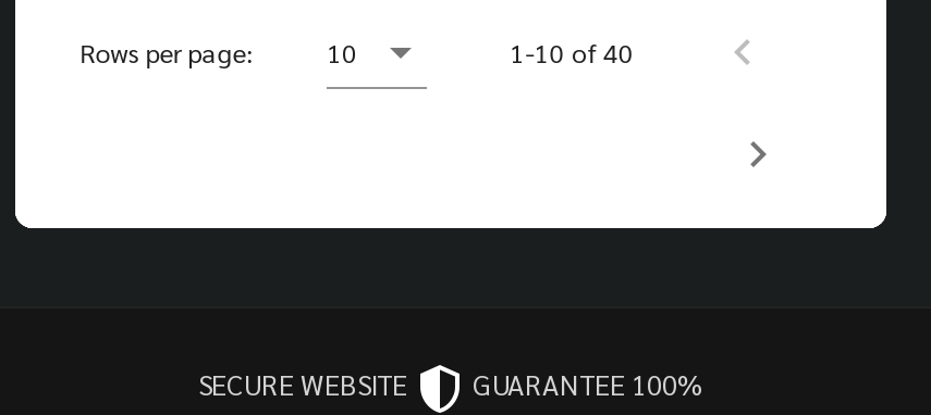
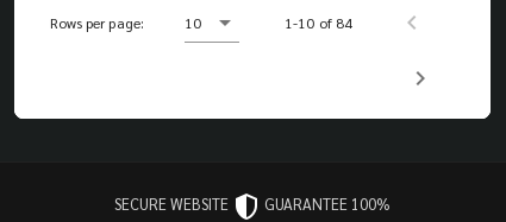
- 1-10 of 40
+ 1-10 of 84
